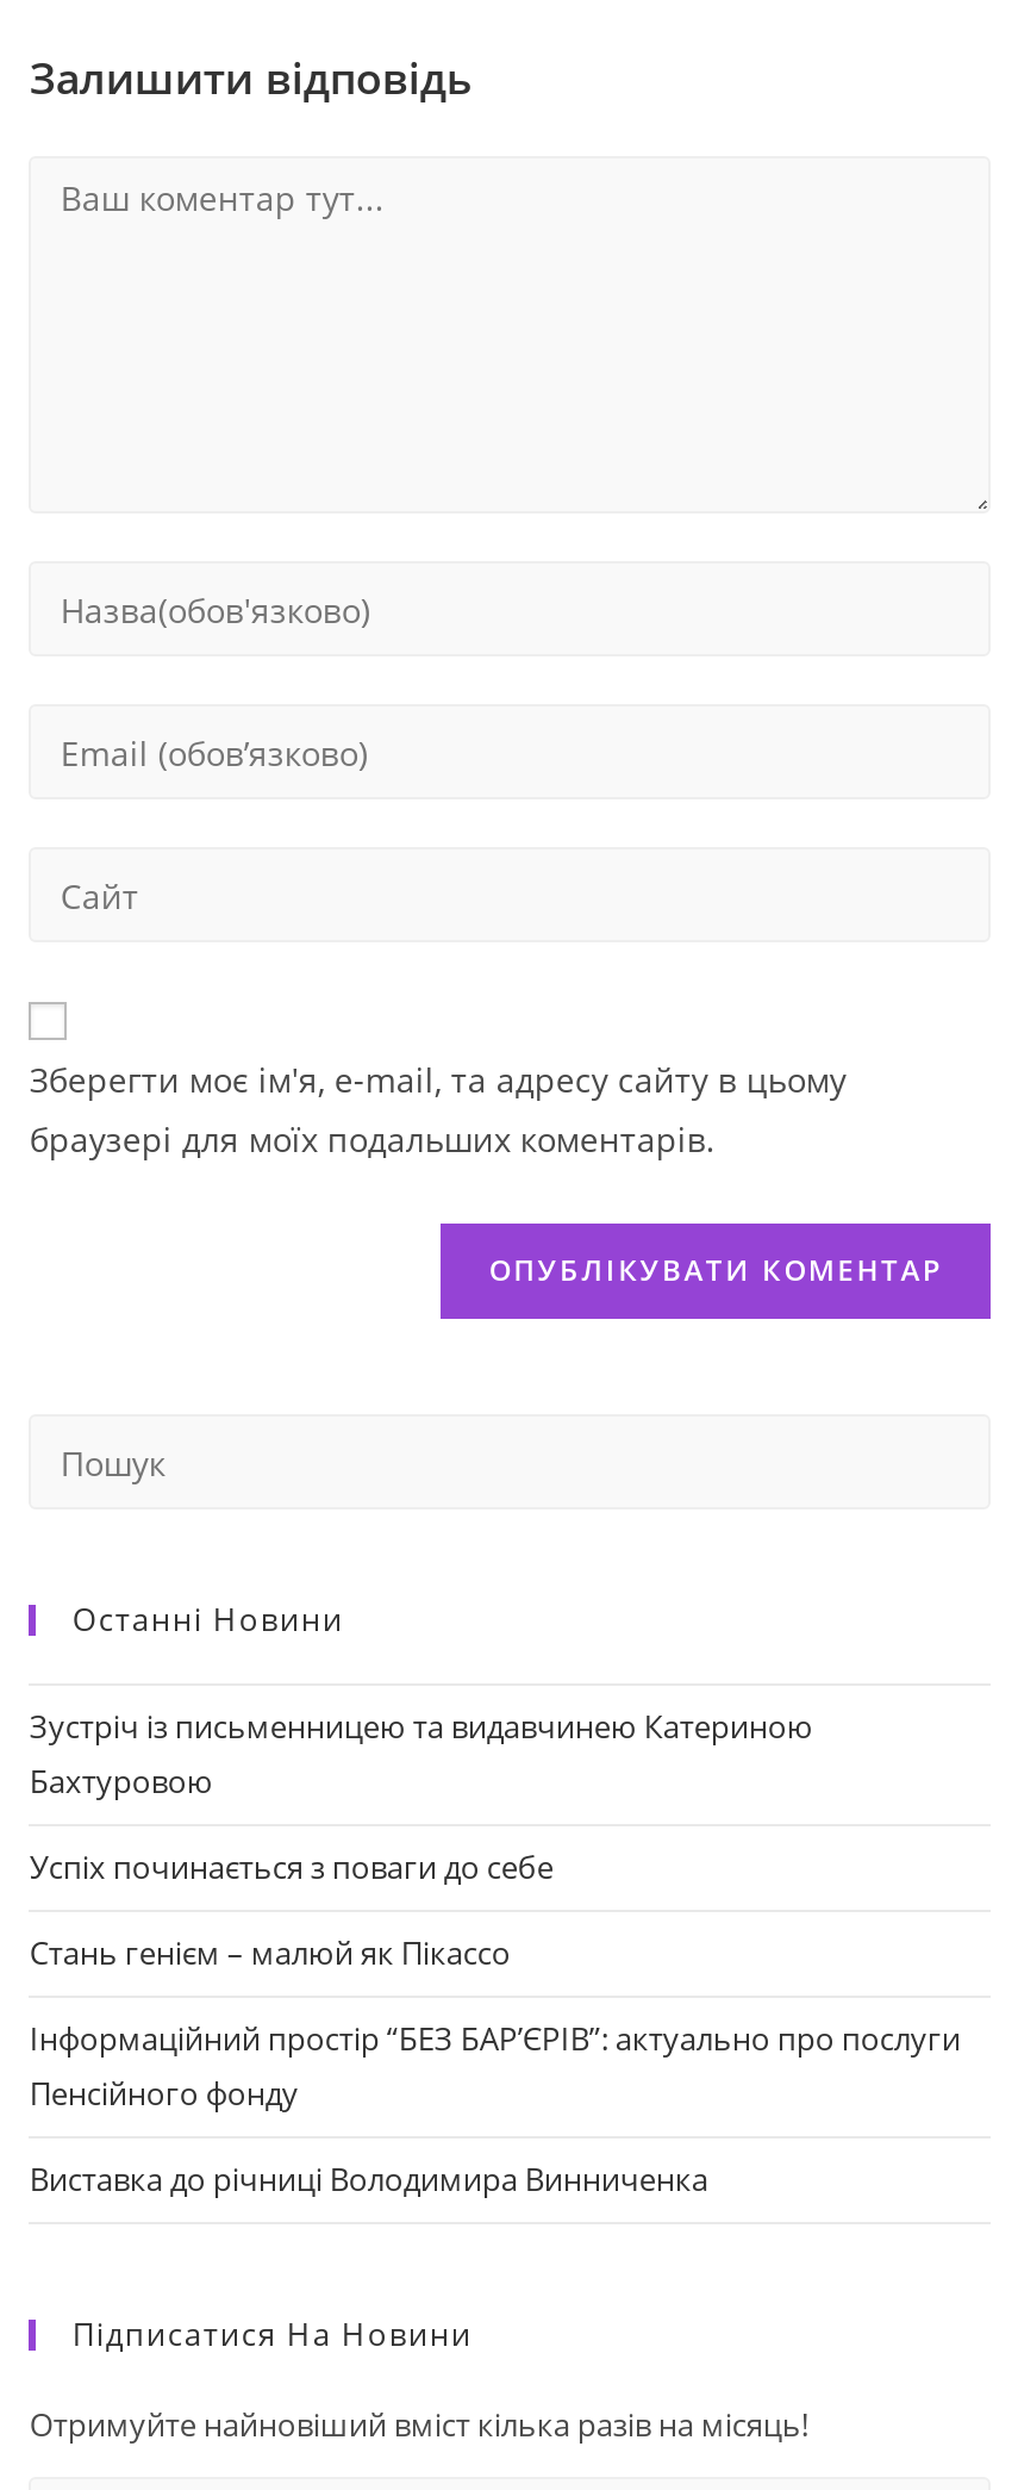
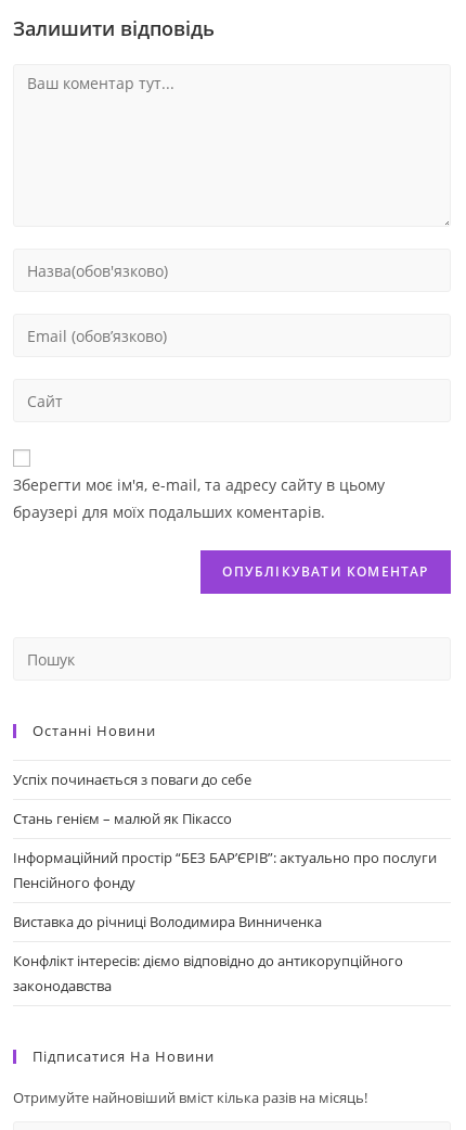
- Зустріч із письменницею та видавчинею Катериною
- Бахтуровою

moved up: Успіх починається з поваги до себе | Стань генієм – малюй як Пікассо | Інформаційний простір “БЕЗ БАР’ЄРІВ”: актуально про послуги | Пенсійного фонду | Виставка до річниці Володимира Винниченка

+ Конфлікт інтересів: діємо відповідно до антикорупційного
+ законодавства
